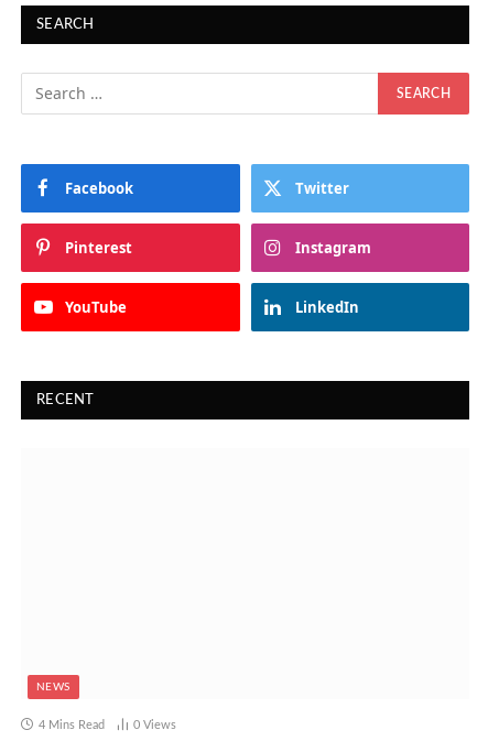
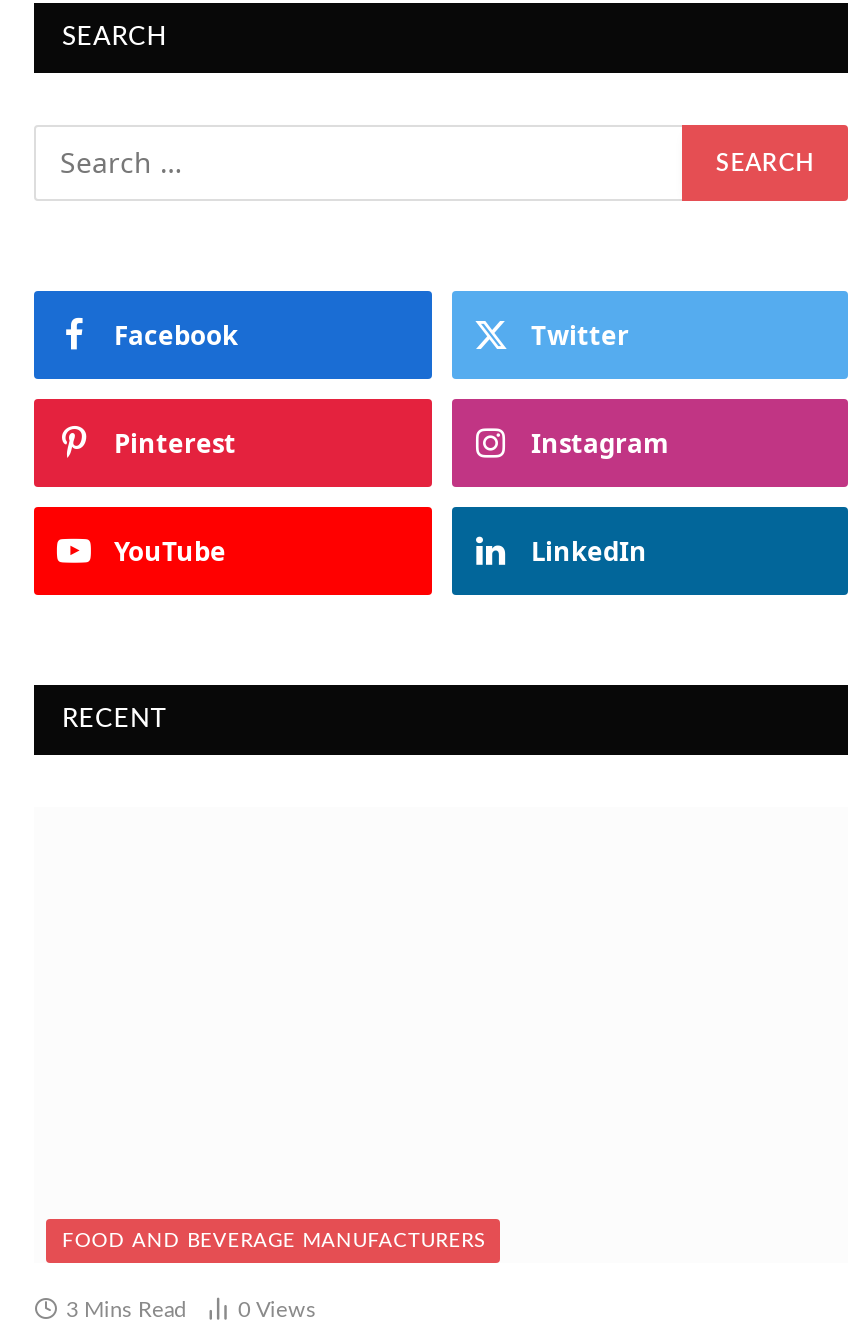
- NEWS
+ FOOD AND BEVERAGE MANUFACTURERS

- 4 Mins Read
+ 3 Mins Read
